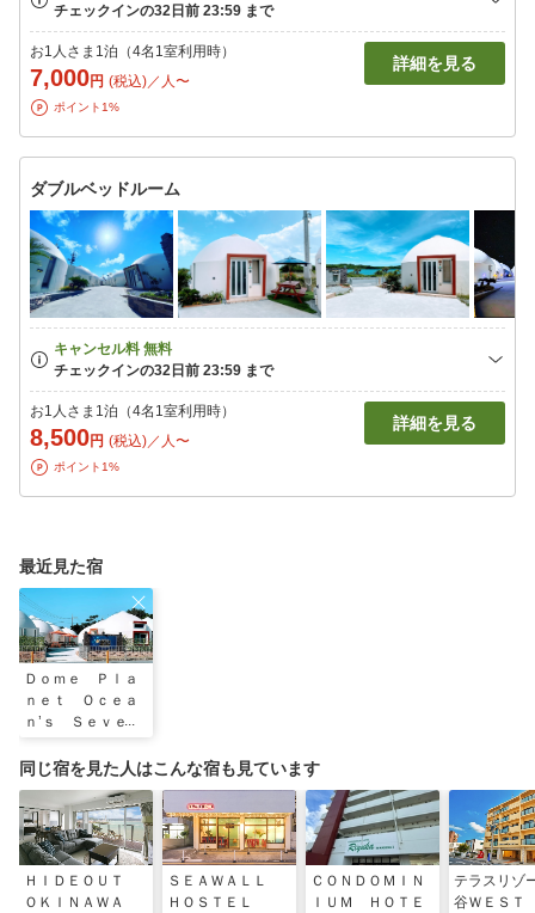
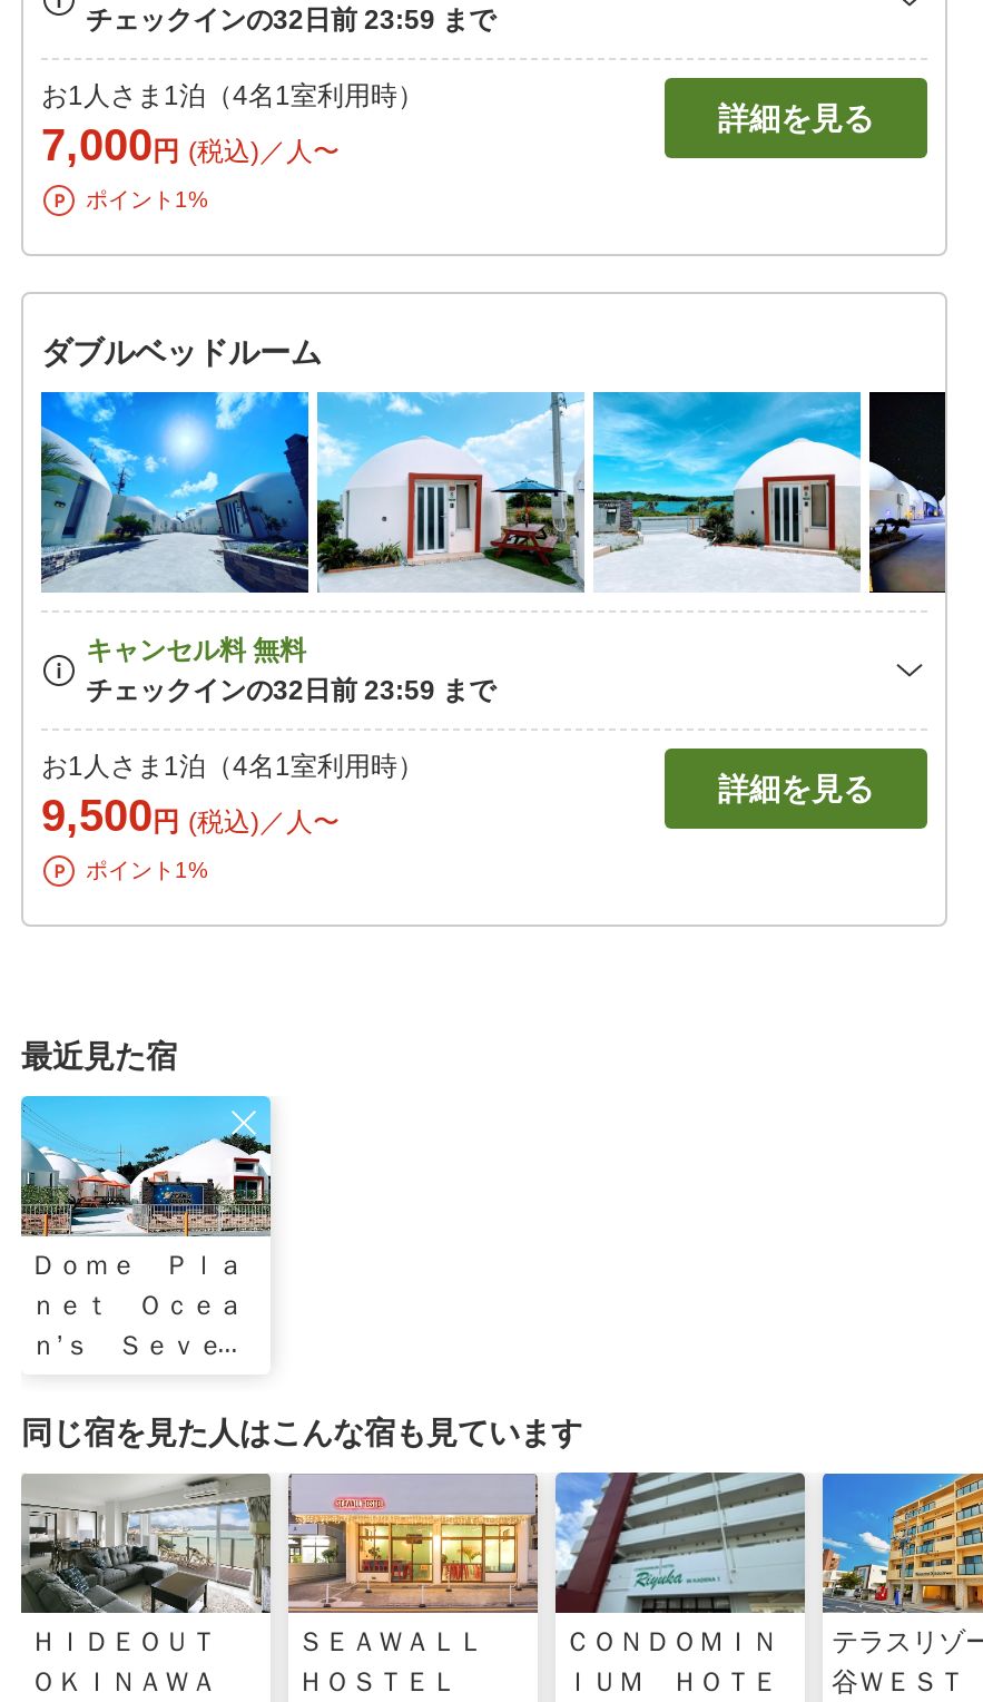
- 8,500円 (税込)／人〜
+ 9,500円 (税込)／人〜
